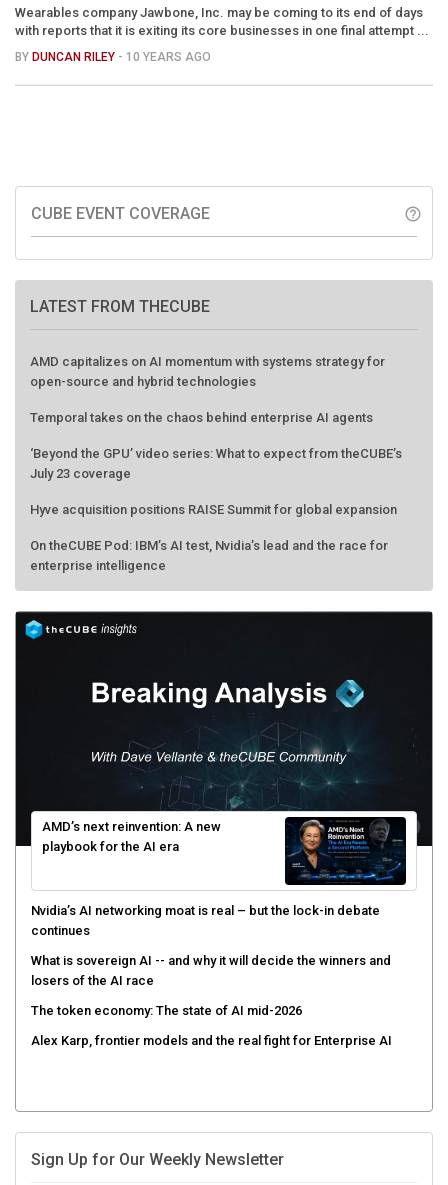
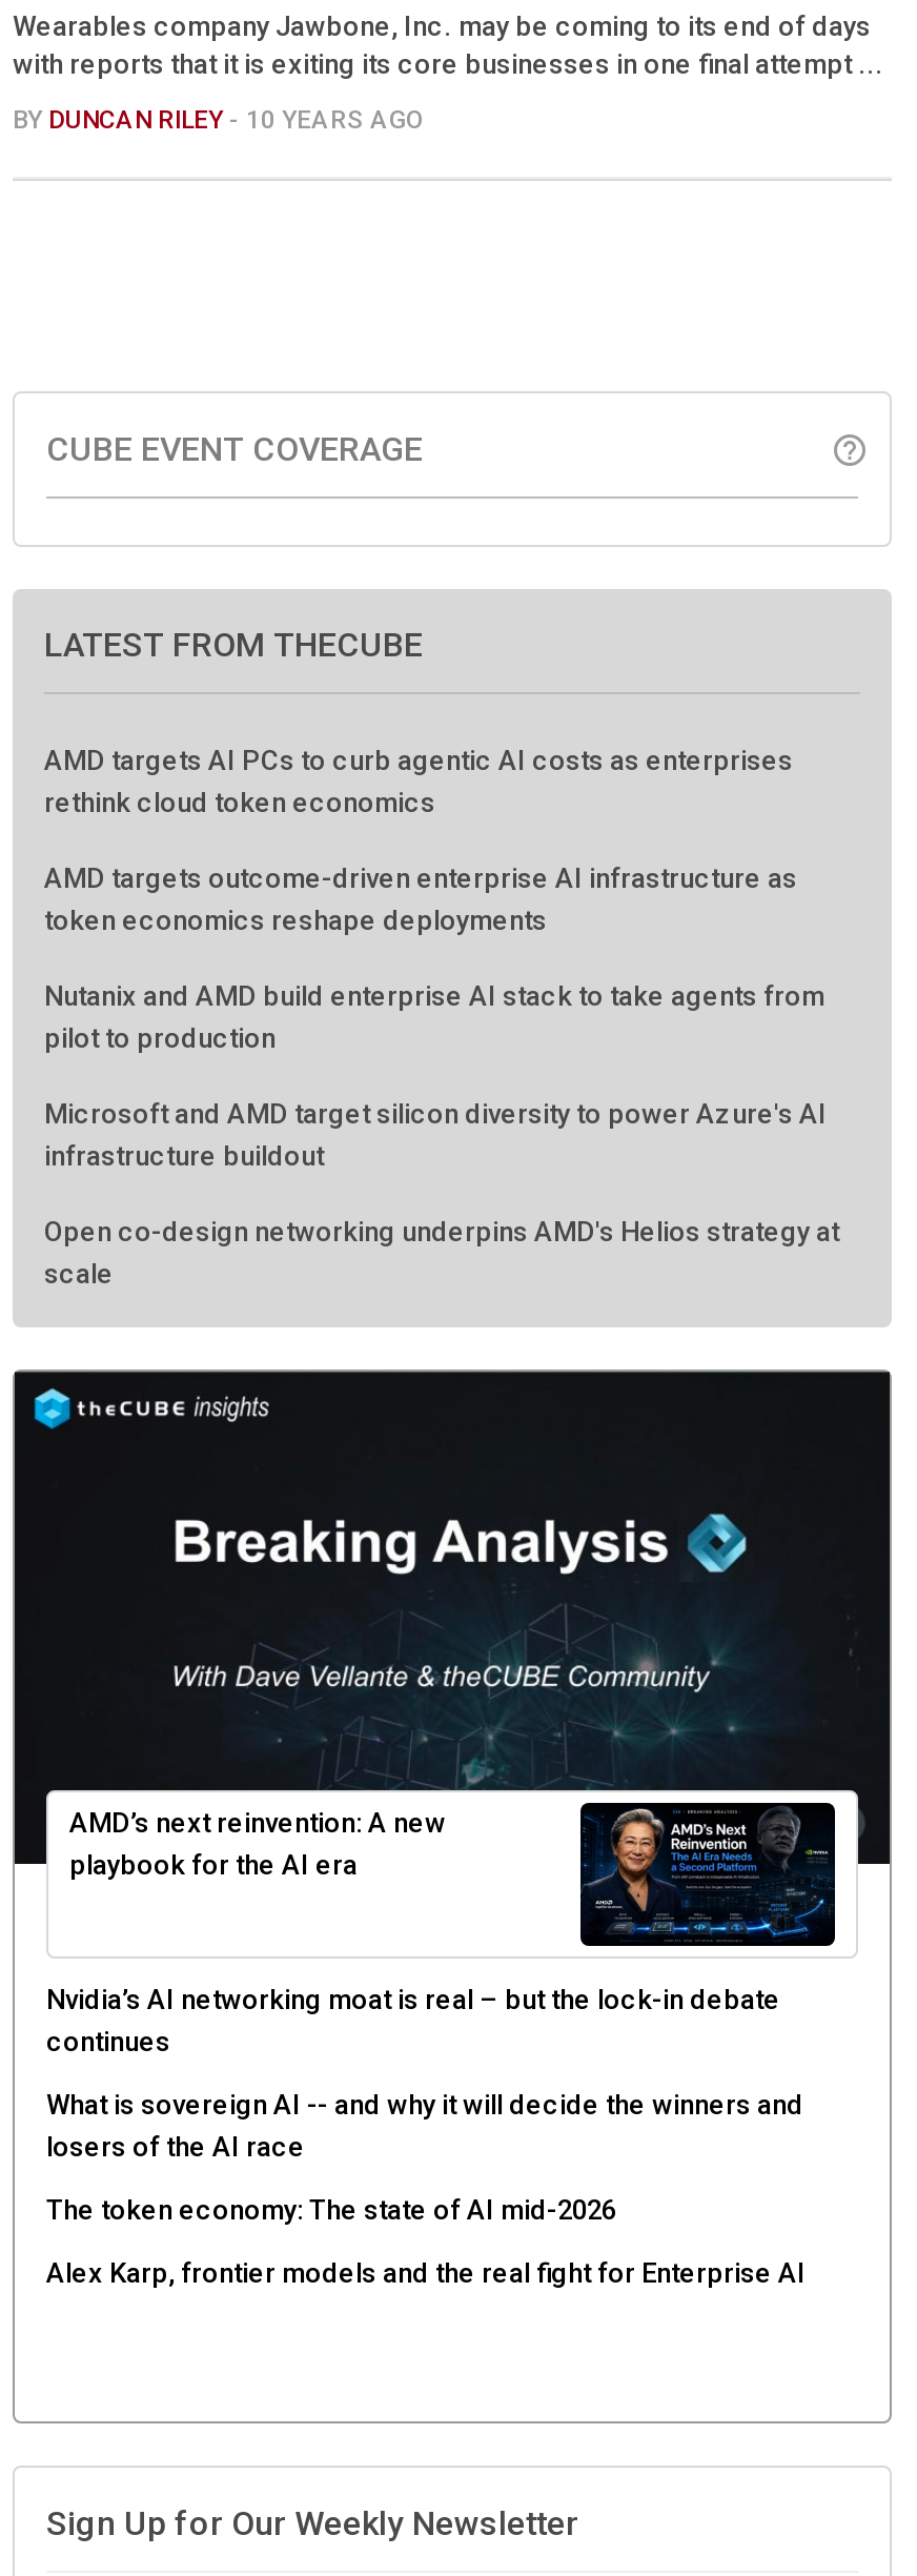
- AMD capitalizes on AI momentum with systems strategy for
- open-source and hybrid technologies
+ AMD targets AI PCs to curb agentic AI costs as enterprises
+ rethink cloud token economics

- Temporal takes on the chaos behind enterprise AI agents
+ AMD targets outcome-driven enterprise AI infrastructure as
+ token economics reshape deployments

- ‘Beyond the GPU’ video series: What to expect from theCUBE’s
- July 23 coverage
+ Nutanix and AMD build enterprise AI stack to take agents from
+ pilot to production

- Hyve acquisition positions RAISE Summit for global expansion
+ Microsoft and AMD target silicon diversity to power Azure's AI
+ infrastructure buildout

- On theCUBE Pod: IBM’s AI test, Nvidia’s lead and the race for
- enterprise intelligence
+ Open co-design networking underpins AMD's Helios strategy at
+ scale
